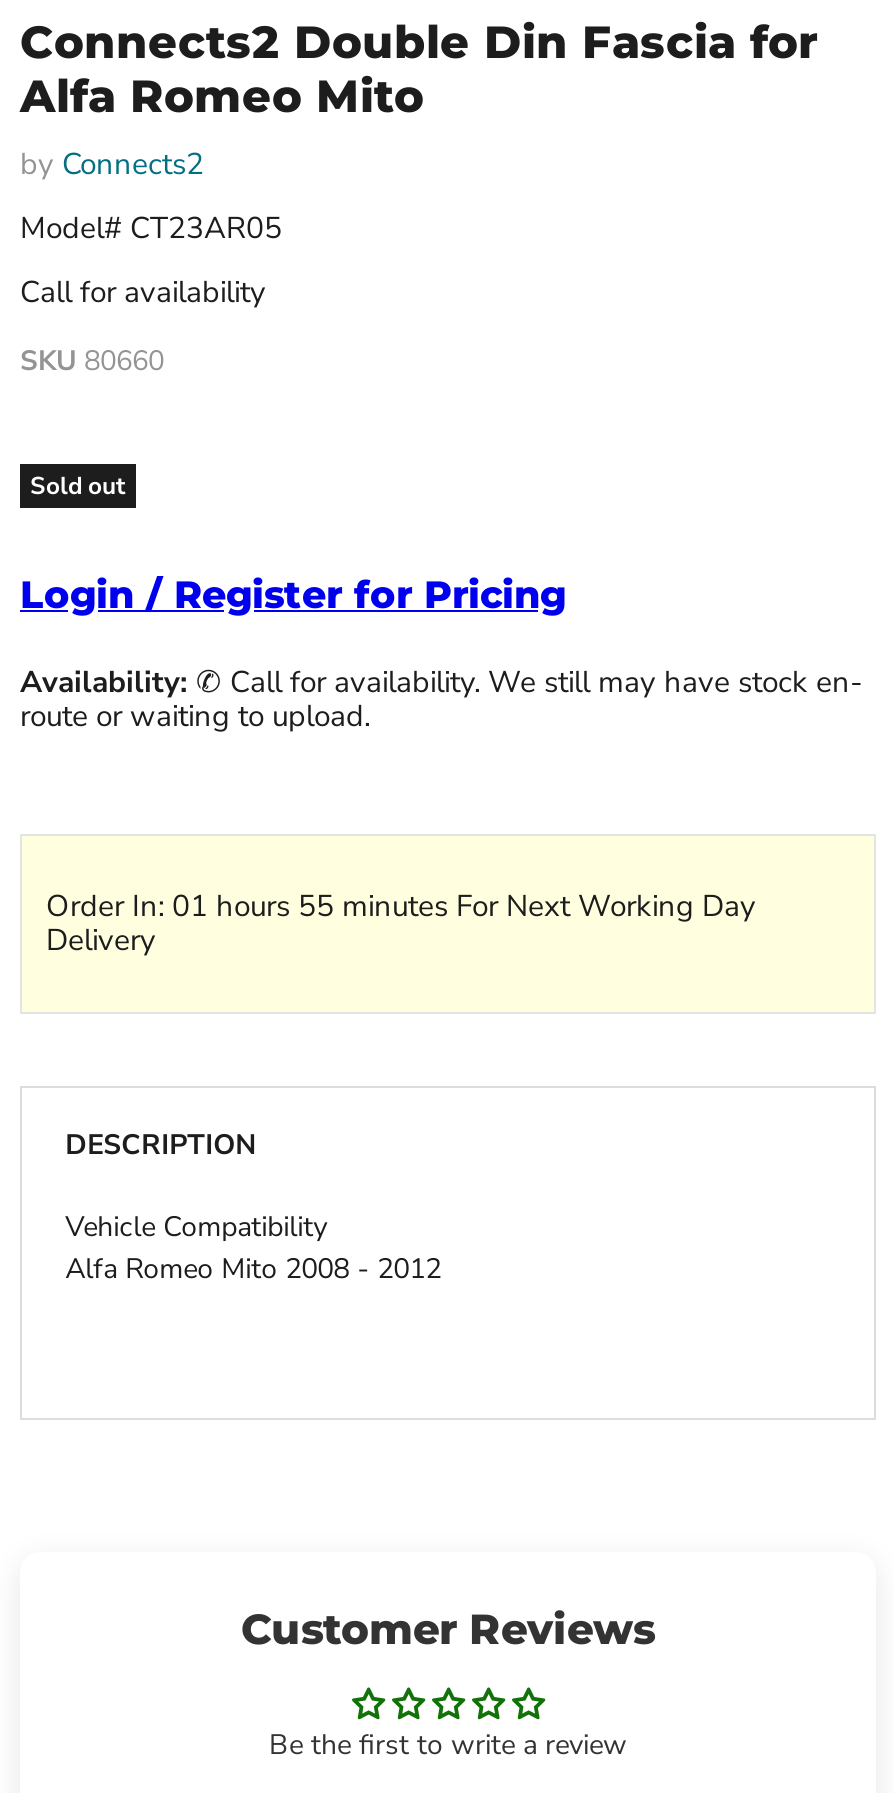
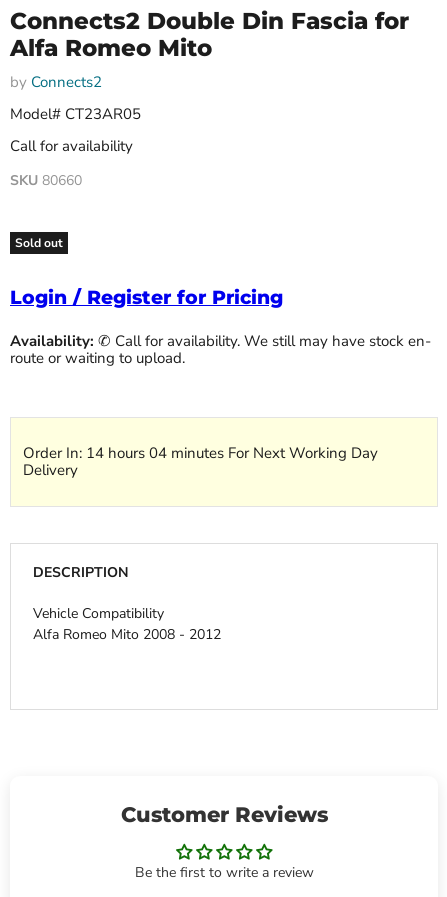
- Order In: 01 hours 55 minutes For Next Working Day
+ Order In: 14 hours 04 minutes For Next Working Day
